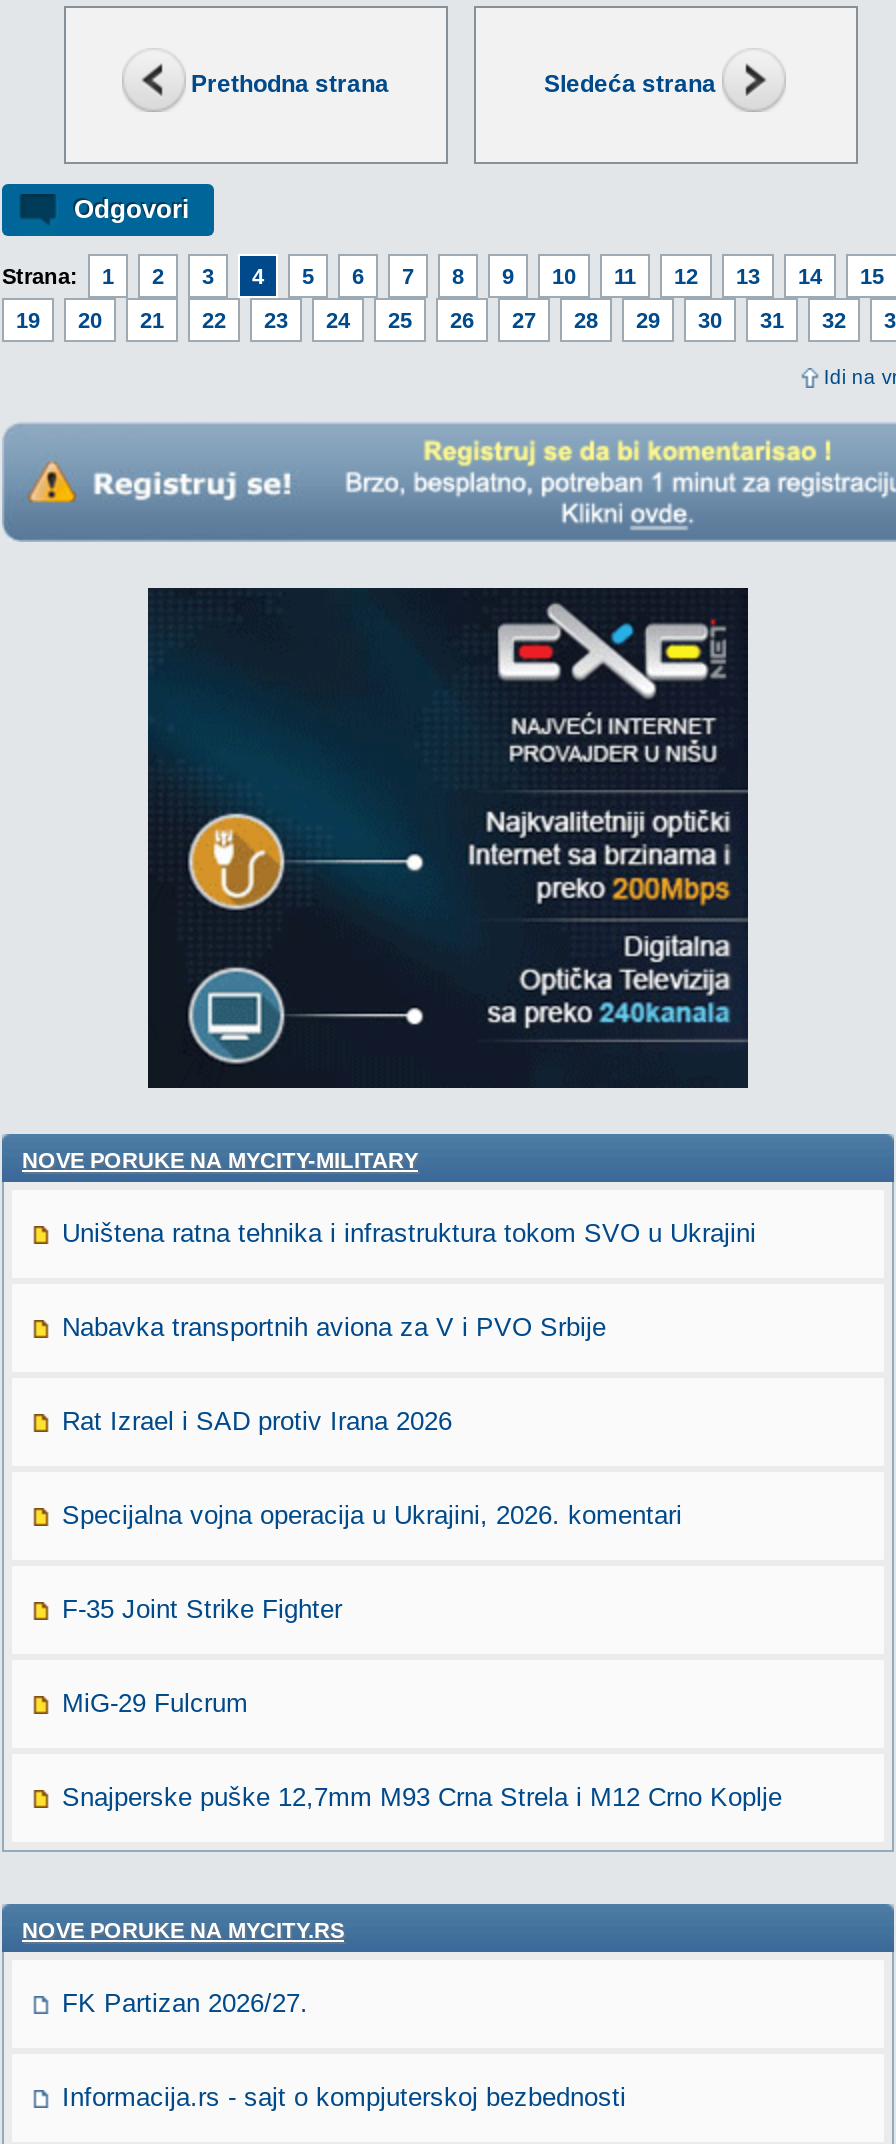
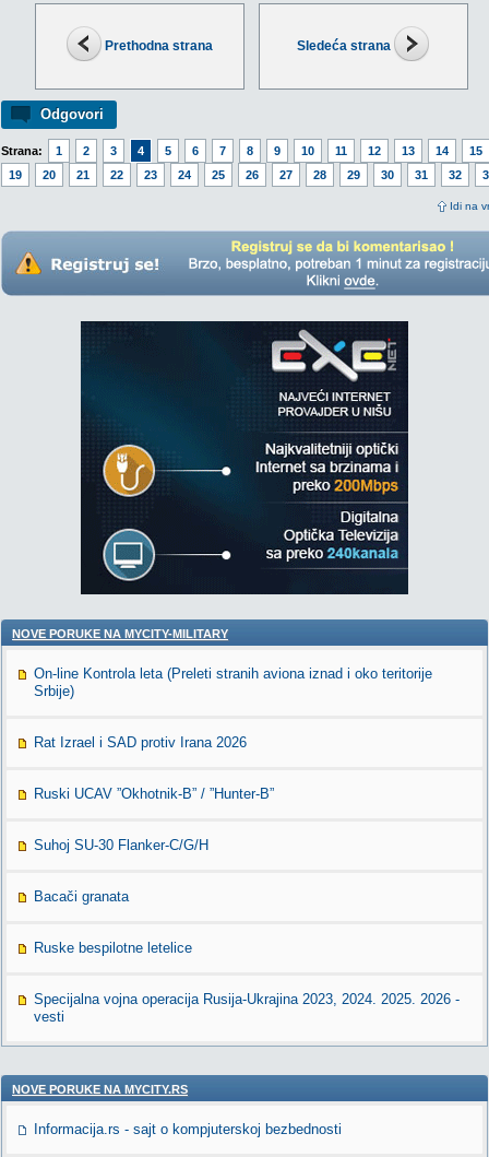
- Uništena ratna tehnika i infrastruktura tokom SVO u Ukrajini
- Nabavka transportnih aviona za V i PVO Srbije
+ On-line Kontrola leta (Preleti stranih aviona iznad i oko teritorije
+ Srbije)

moved up: Rat Izrael i SAD protiv Irana 2026

- Specijalna vojna operacija u Ukrajini, 2026. komentari
- F-35 Joint Strike Fighter
- MiG-29 Fulcrum
- Snajperske puške 12,7mm M93 Crna Strela i M12 Crno Koplje
+ Ruski UCAV ”Okhotnik-B” / ”Hunter-B”
+ Suhoj SU-30 Flanker-C/G/H
+ Bacači granata
+ Ruske bespilotne letelice
+ Specijalna vojna operacija Rusija-Ukrajina 2023, 2024. 2025. 2026 -
+ vesti

moved down: NOVE PORUKE NA MYCITY.RS

- FK Partizan 2026/27.
